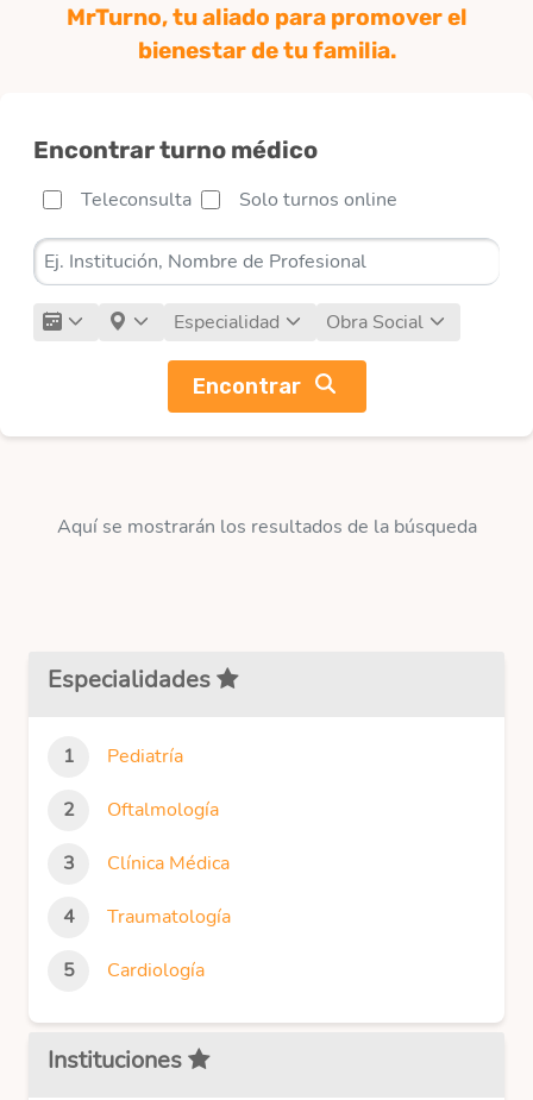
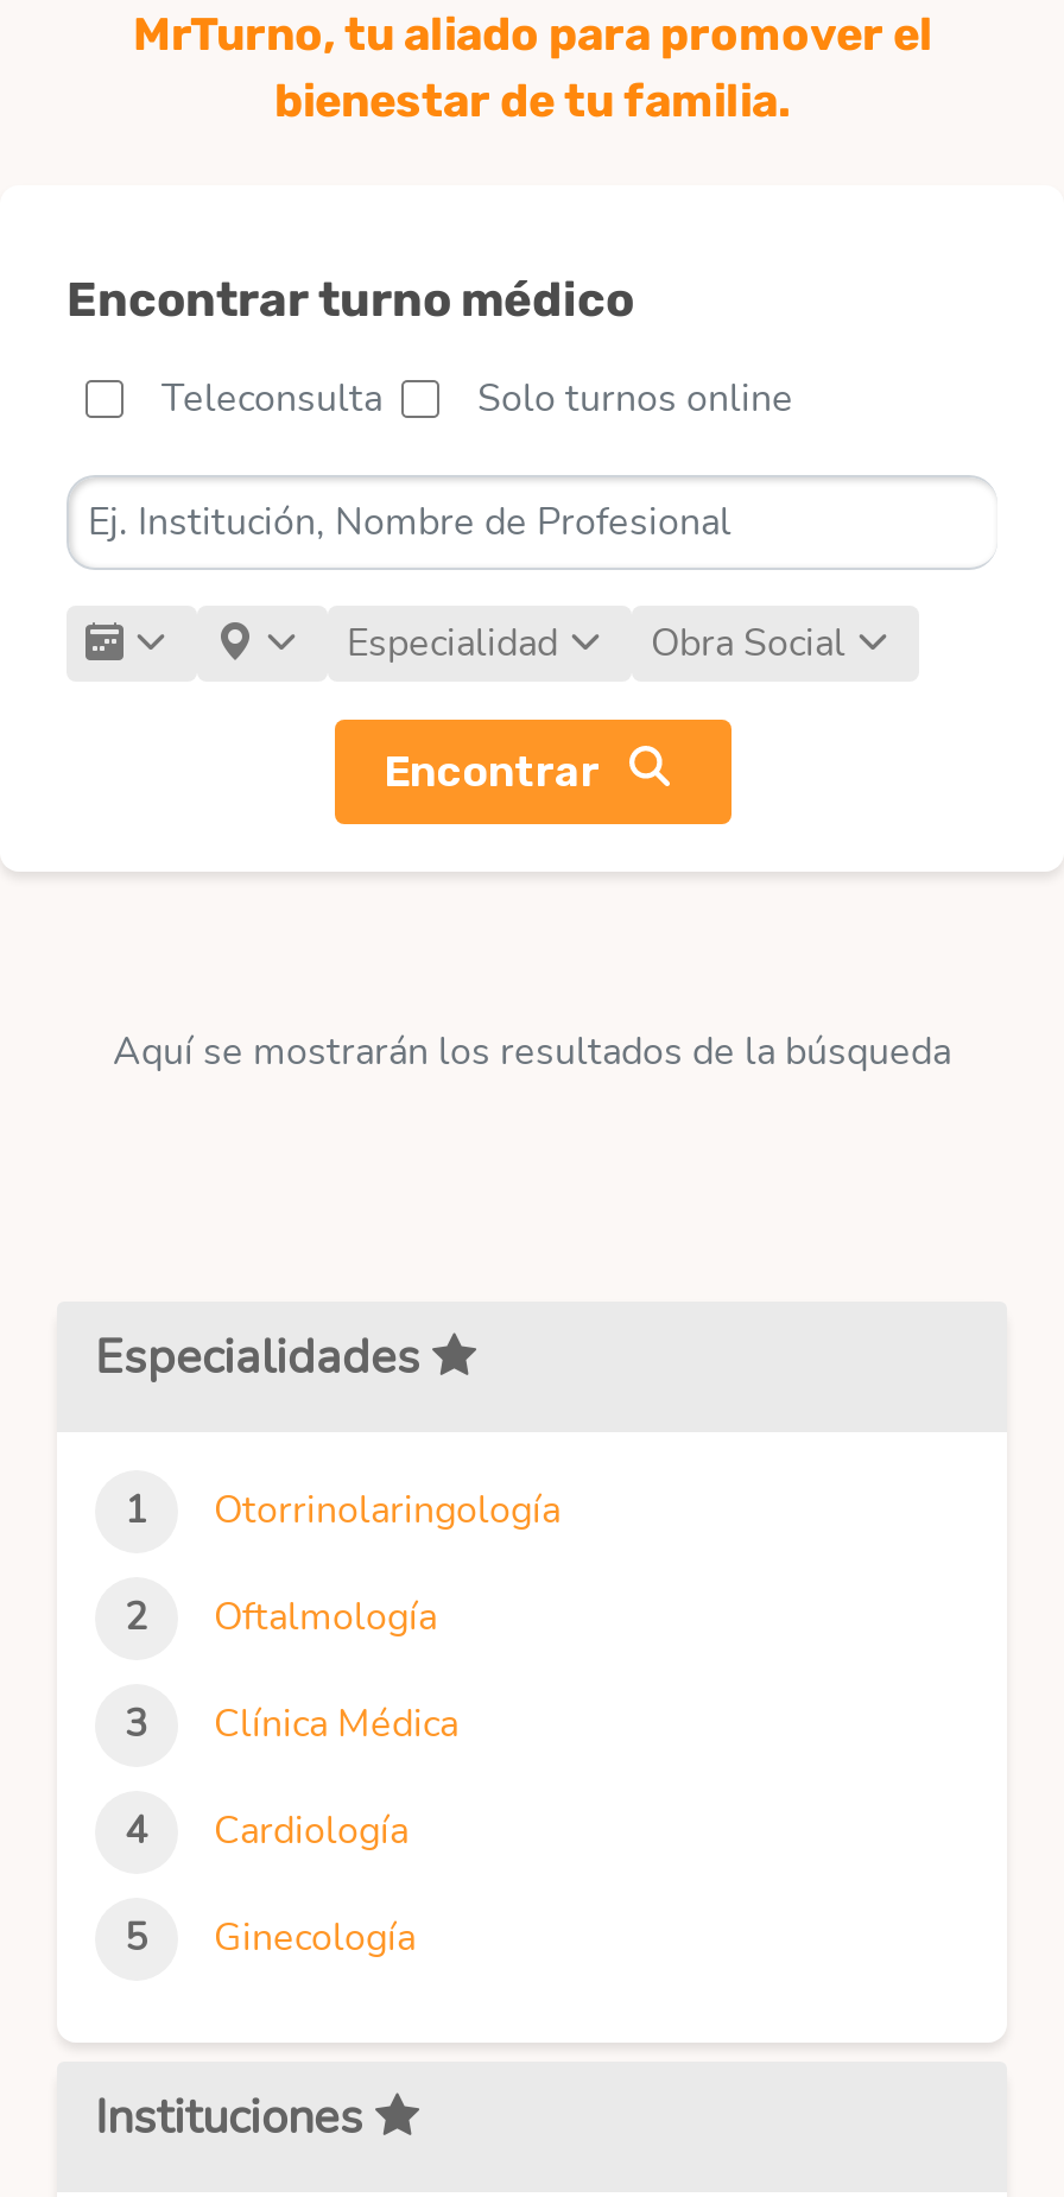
- Pediatría
+ Otorrinolaringología

- Traumatología

moved up: Cardiología

+ Ginecología
